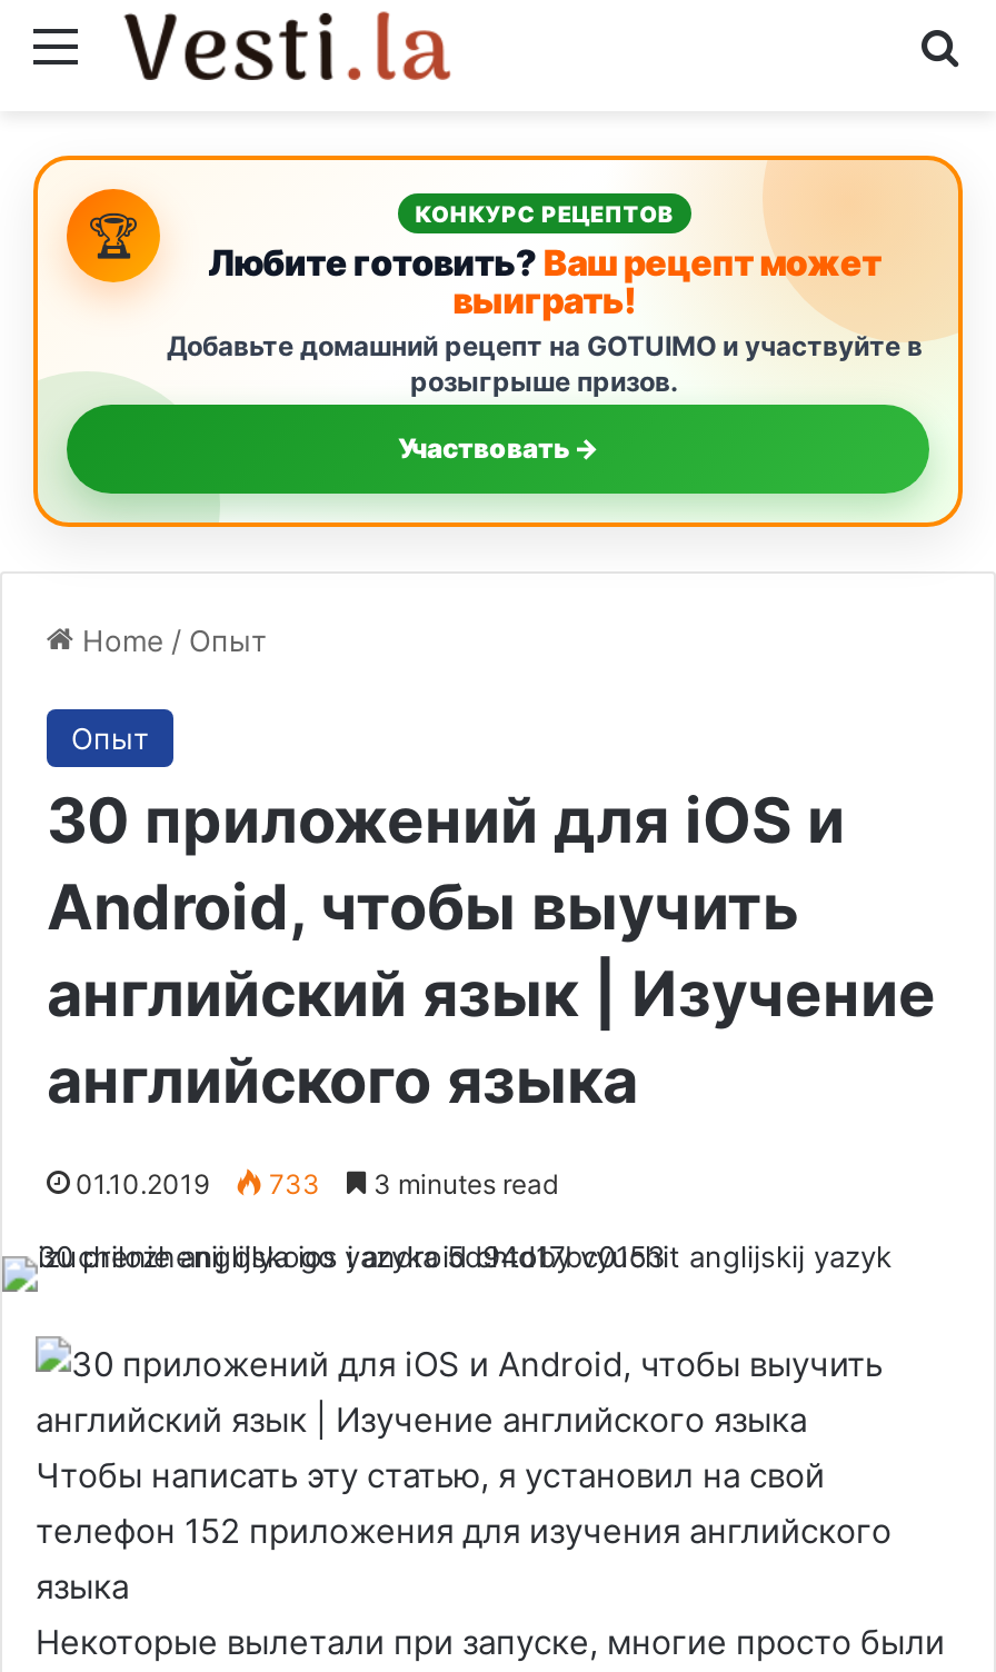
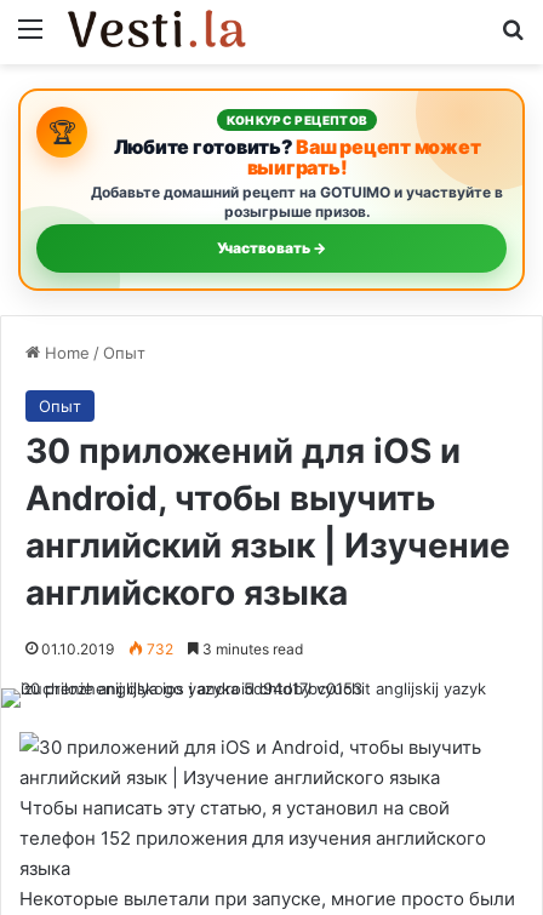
- 01.10.2019 733 3 minutes read
+ 01.10.2019 732 3 minutes read
